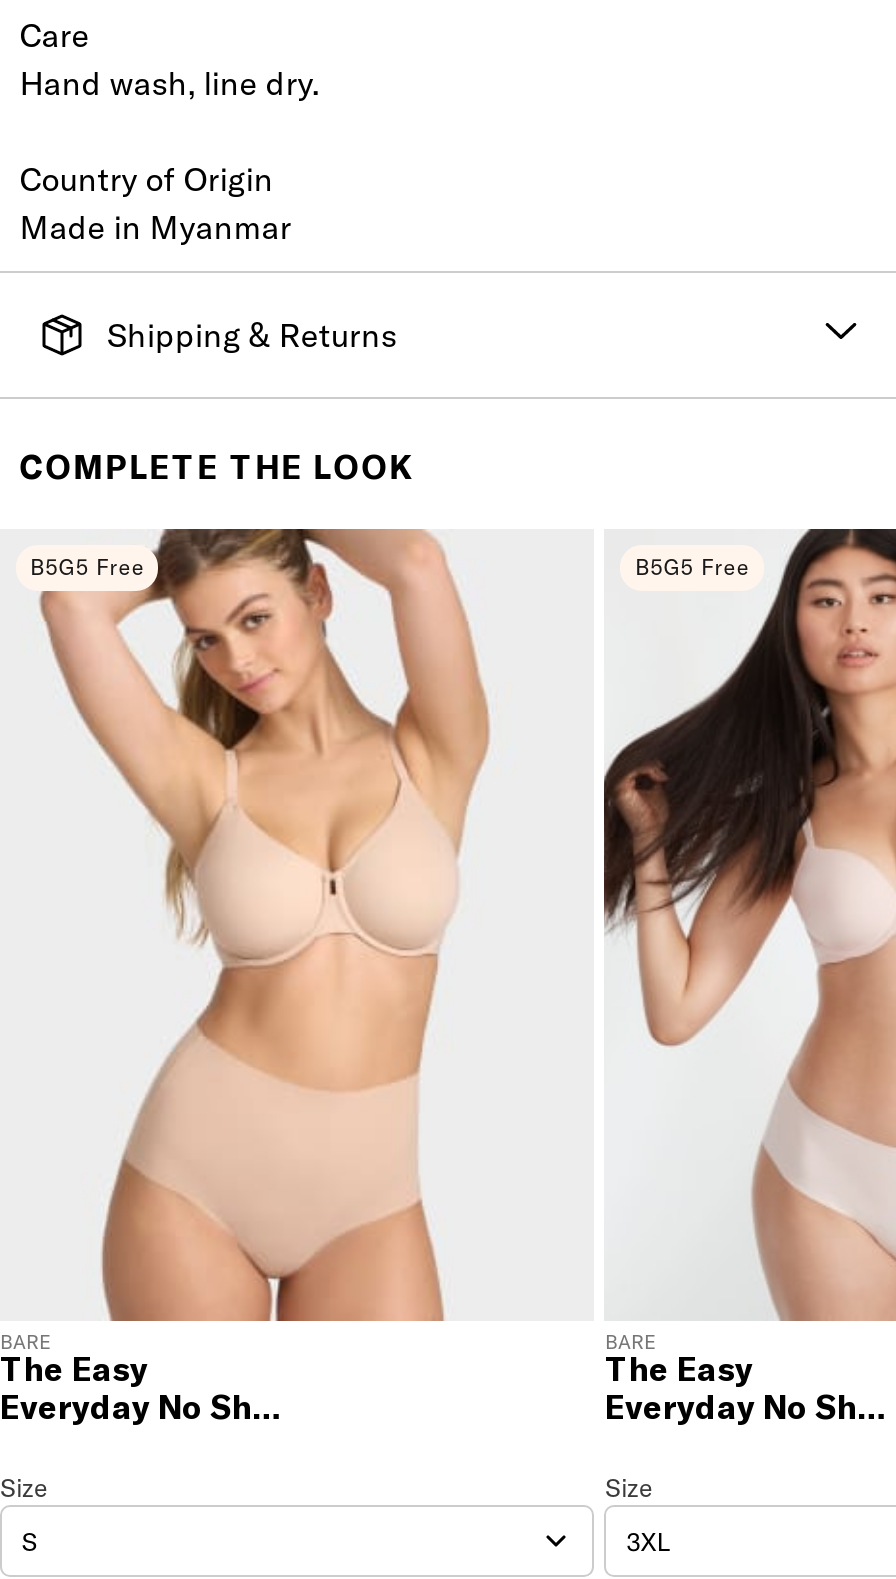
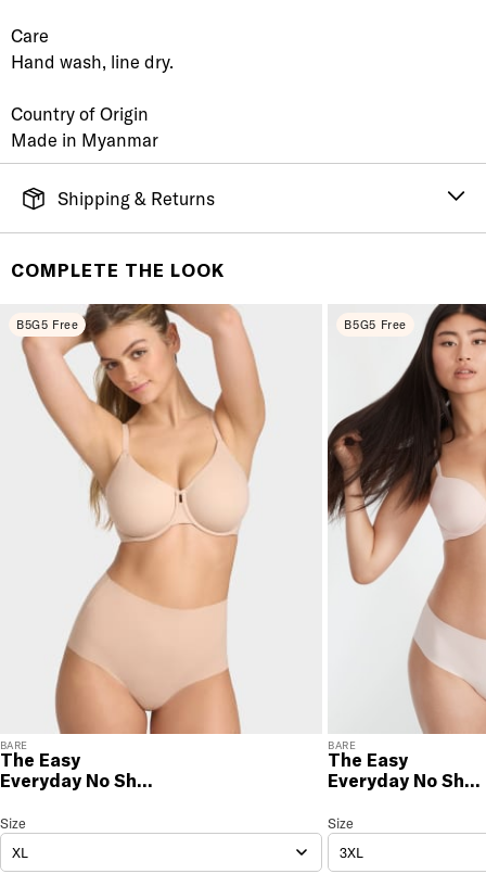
- S
+ XL
